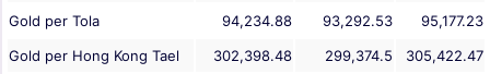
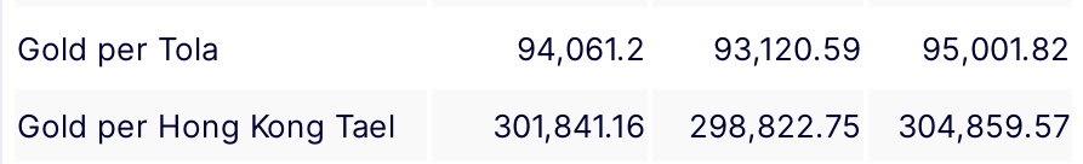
- 94,234.88
+ 94,061.2

- 93,292.53
+ 93,120.59

- 95,177.23
+ 95,001.82

- 302,398.48
+ 301,841.16

- 299,374.5
+ 298,822.75

- 305,422.47
+ 304,859.57
